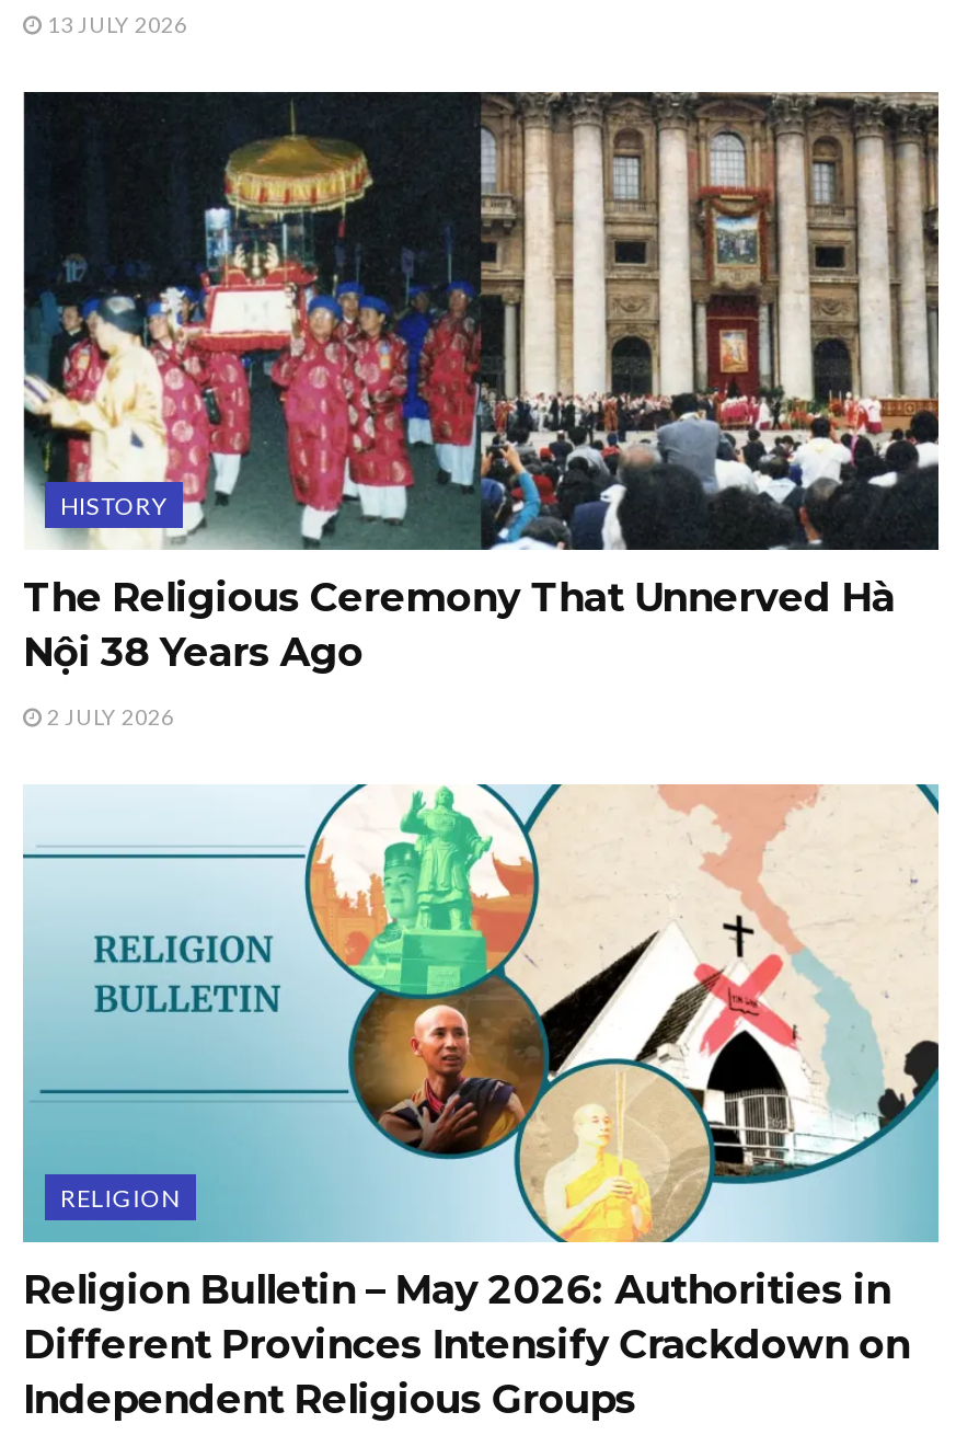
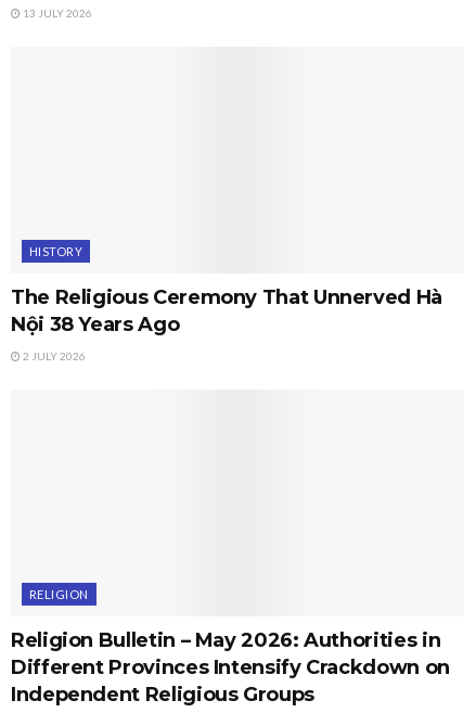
- [image]

- [image]
